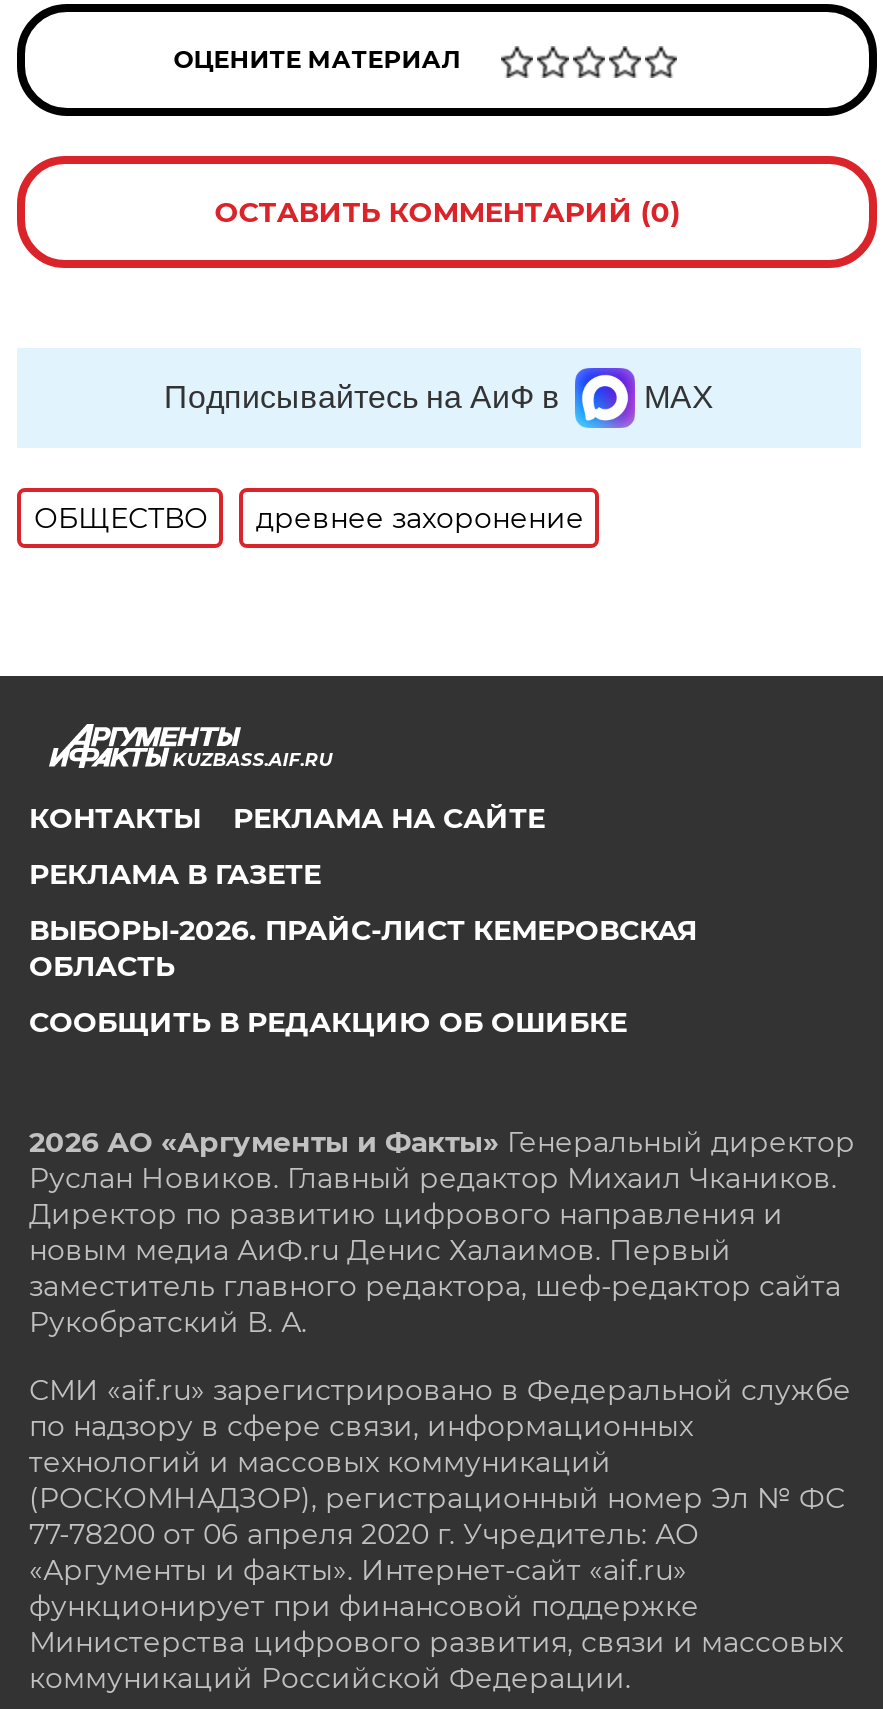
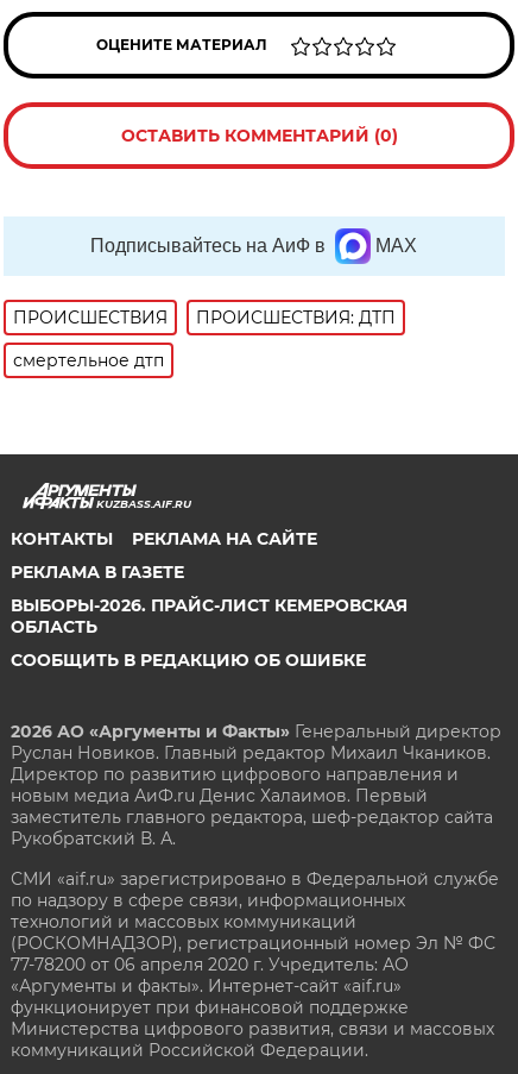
- ОБЩЕСТВО
- древнее захоронение
+ ПРОИСШЕСТВИЯ
+ ПРОИСШЕСТВИЯ: ДТП
+ смертельное дтп
